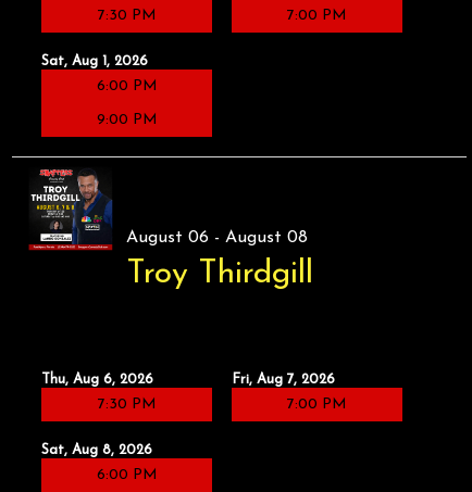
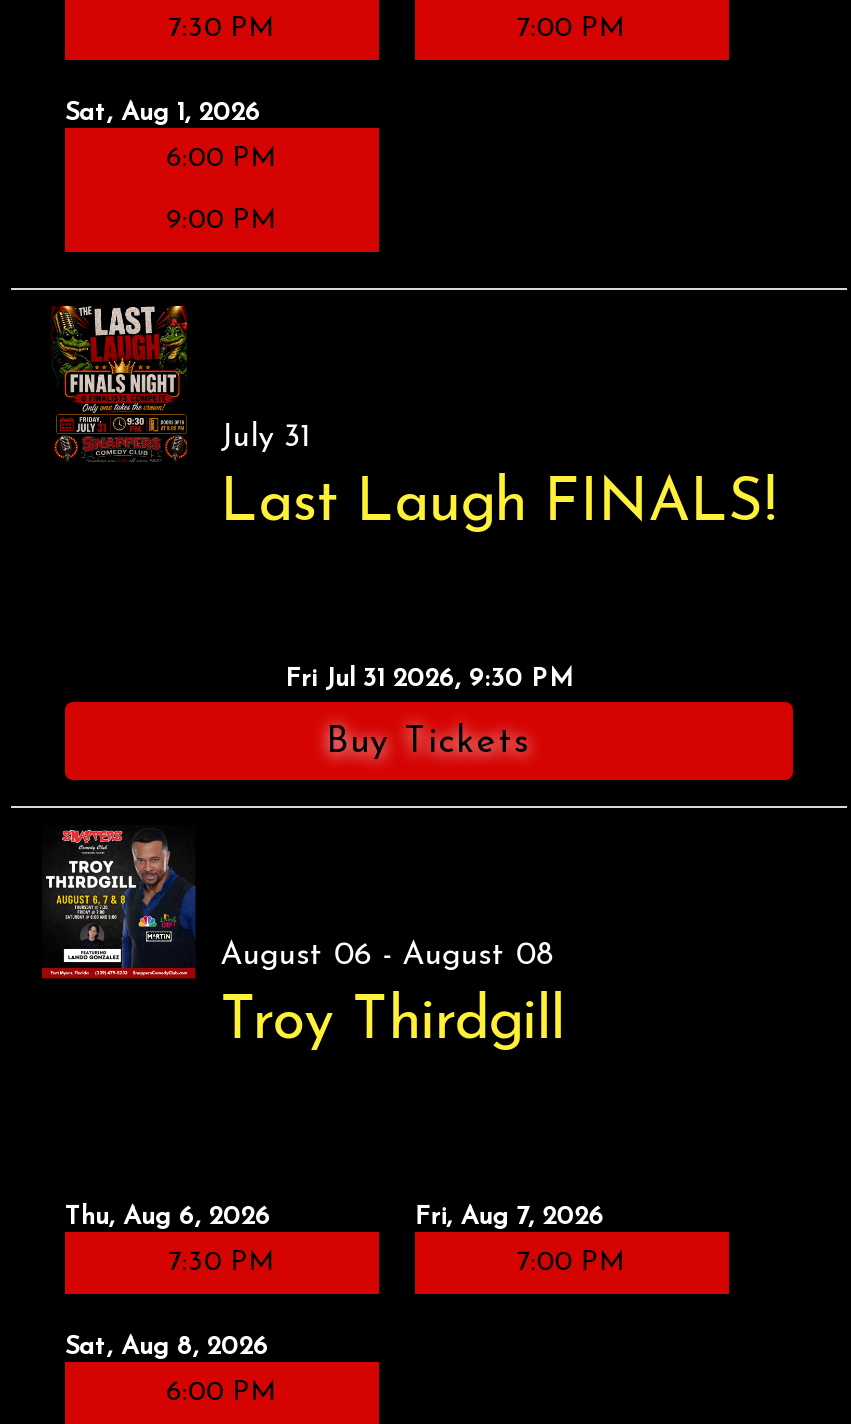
+ [image]
+ July 31
+ Last Laugh FINALS!
+ Fri Jul 31 2026, 9:30 PM
+ Buy Tickets
